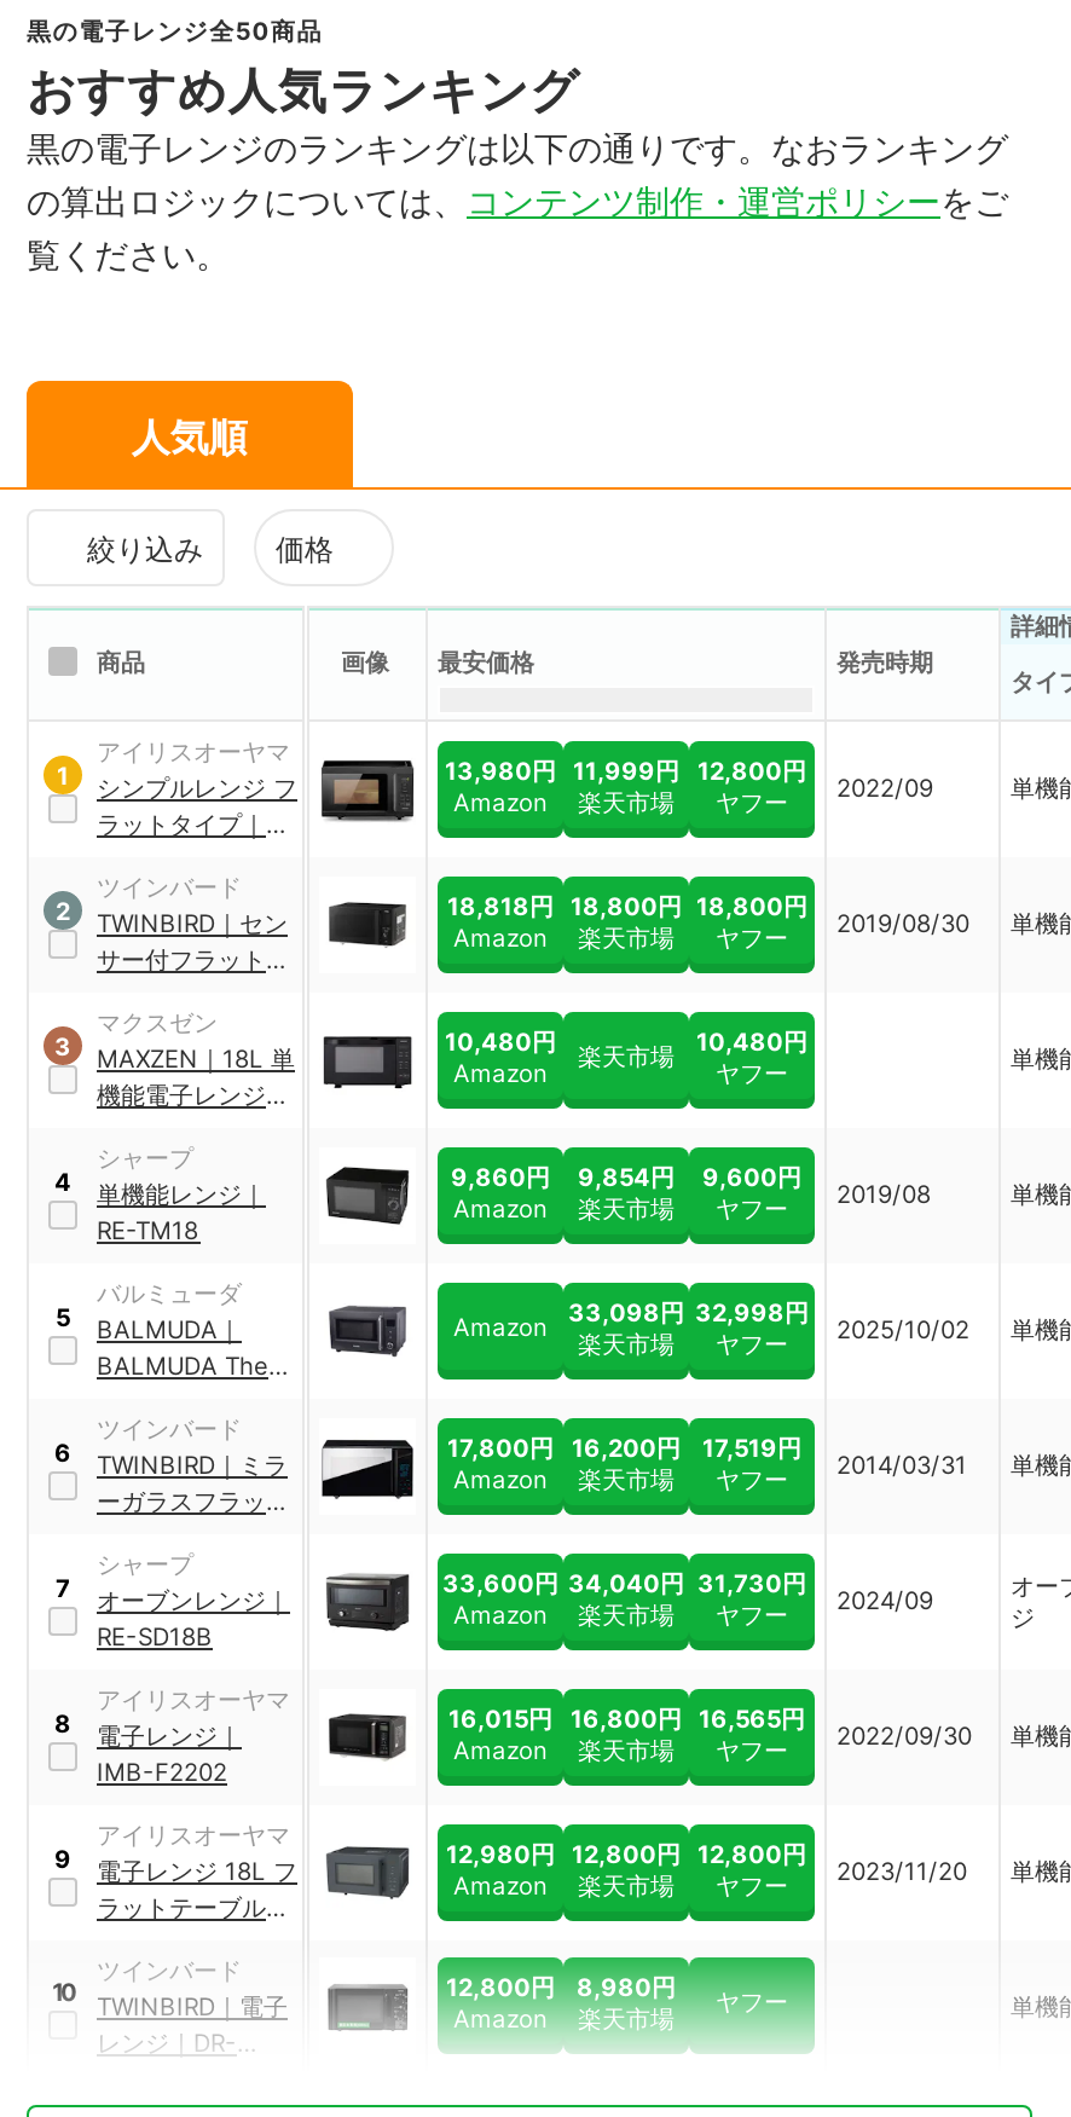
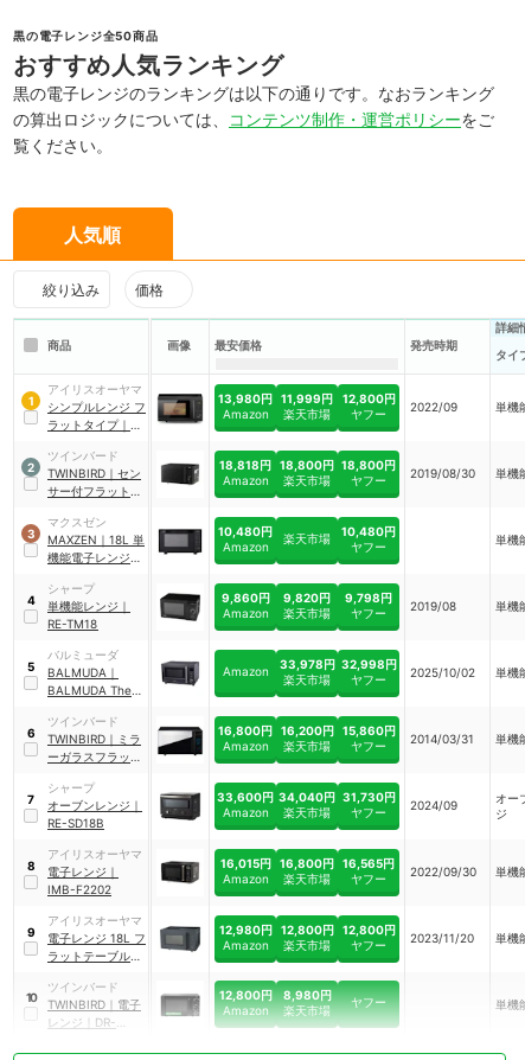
- 9,854円
+ 9,820円

- 9,600円
+ 9,798円

- 33,098円 32,998円
+ 33,978円 32,998円

- 17,800円
+ 16,800円

- 17,519円
+ 15,860円
